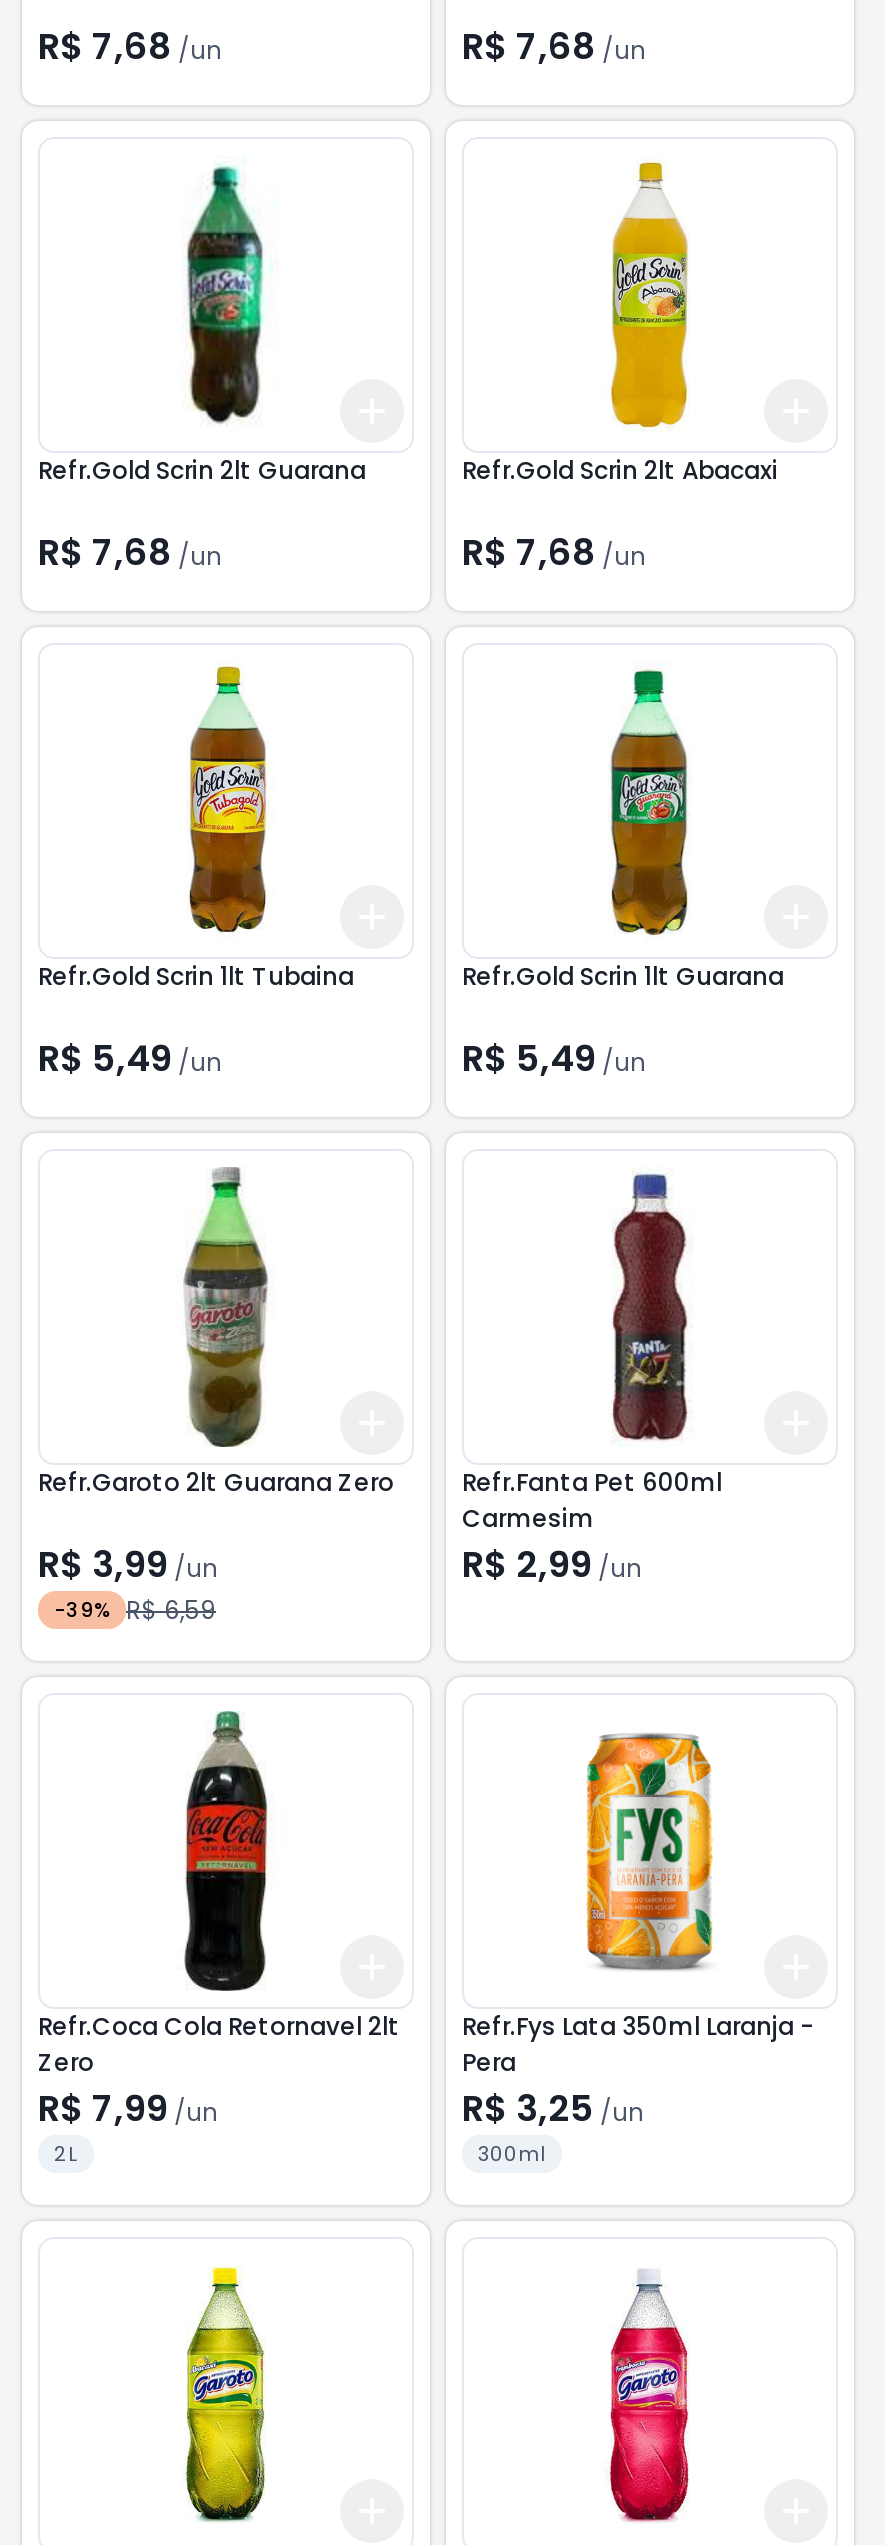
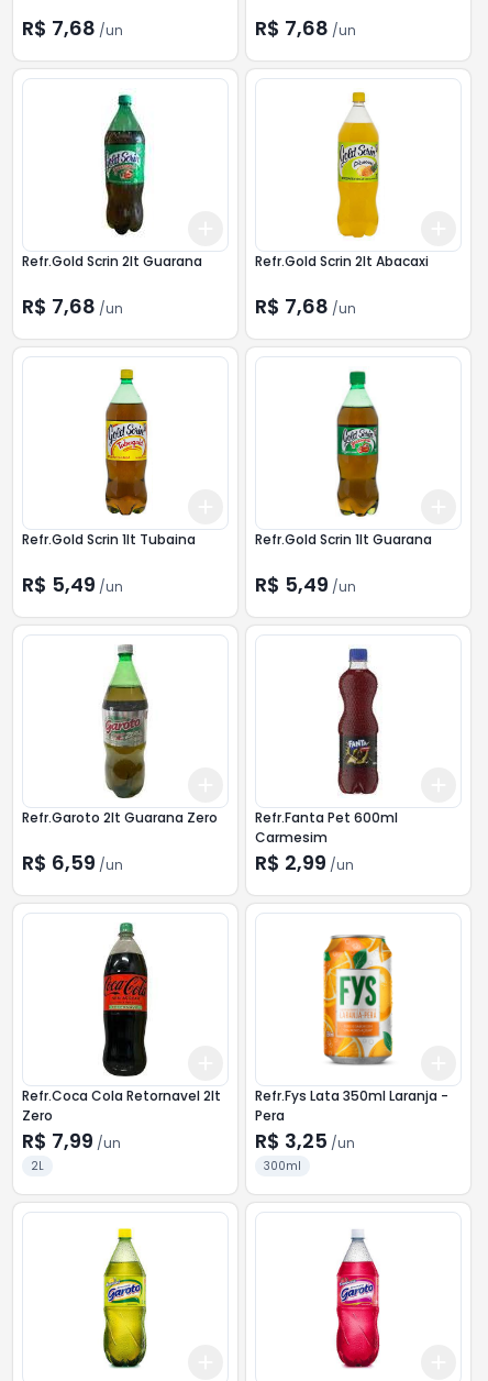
- R$ 3,99 / un
- -39% R$ 6,59
+ R$ 6,59 / un
